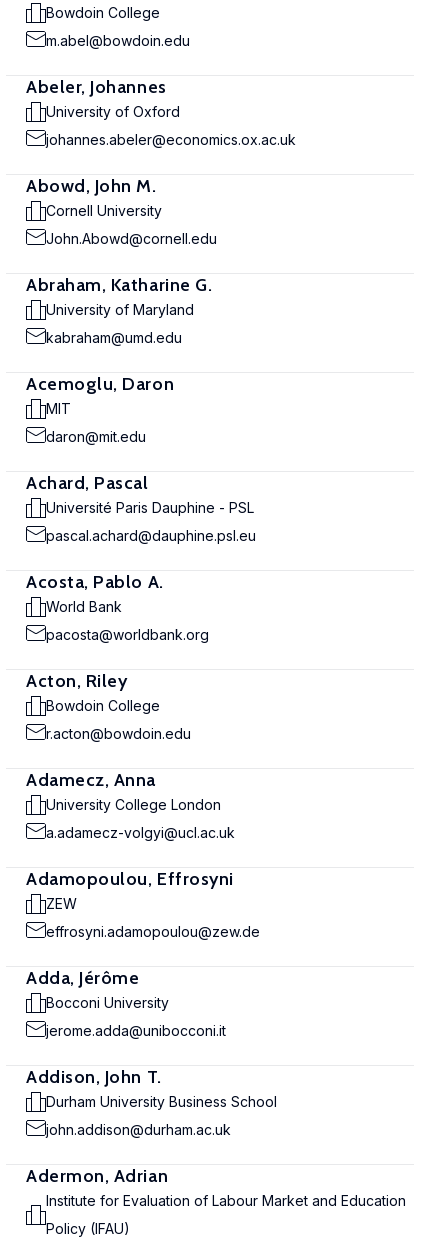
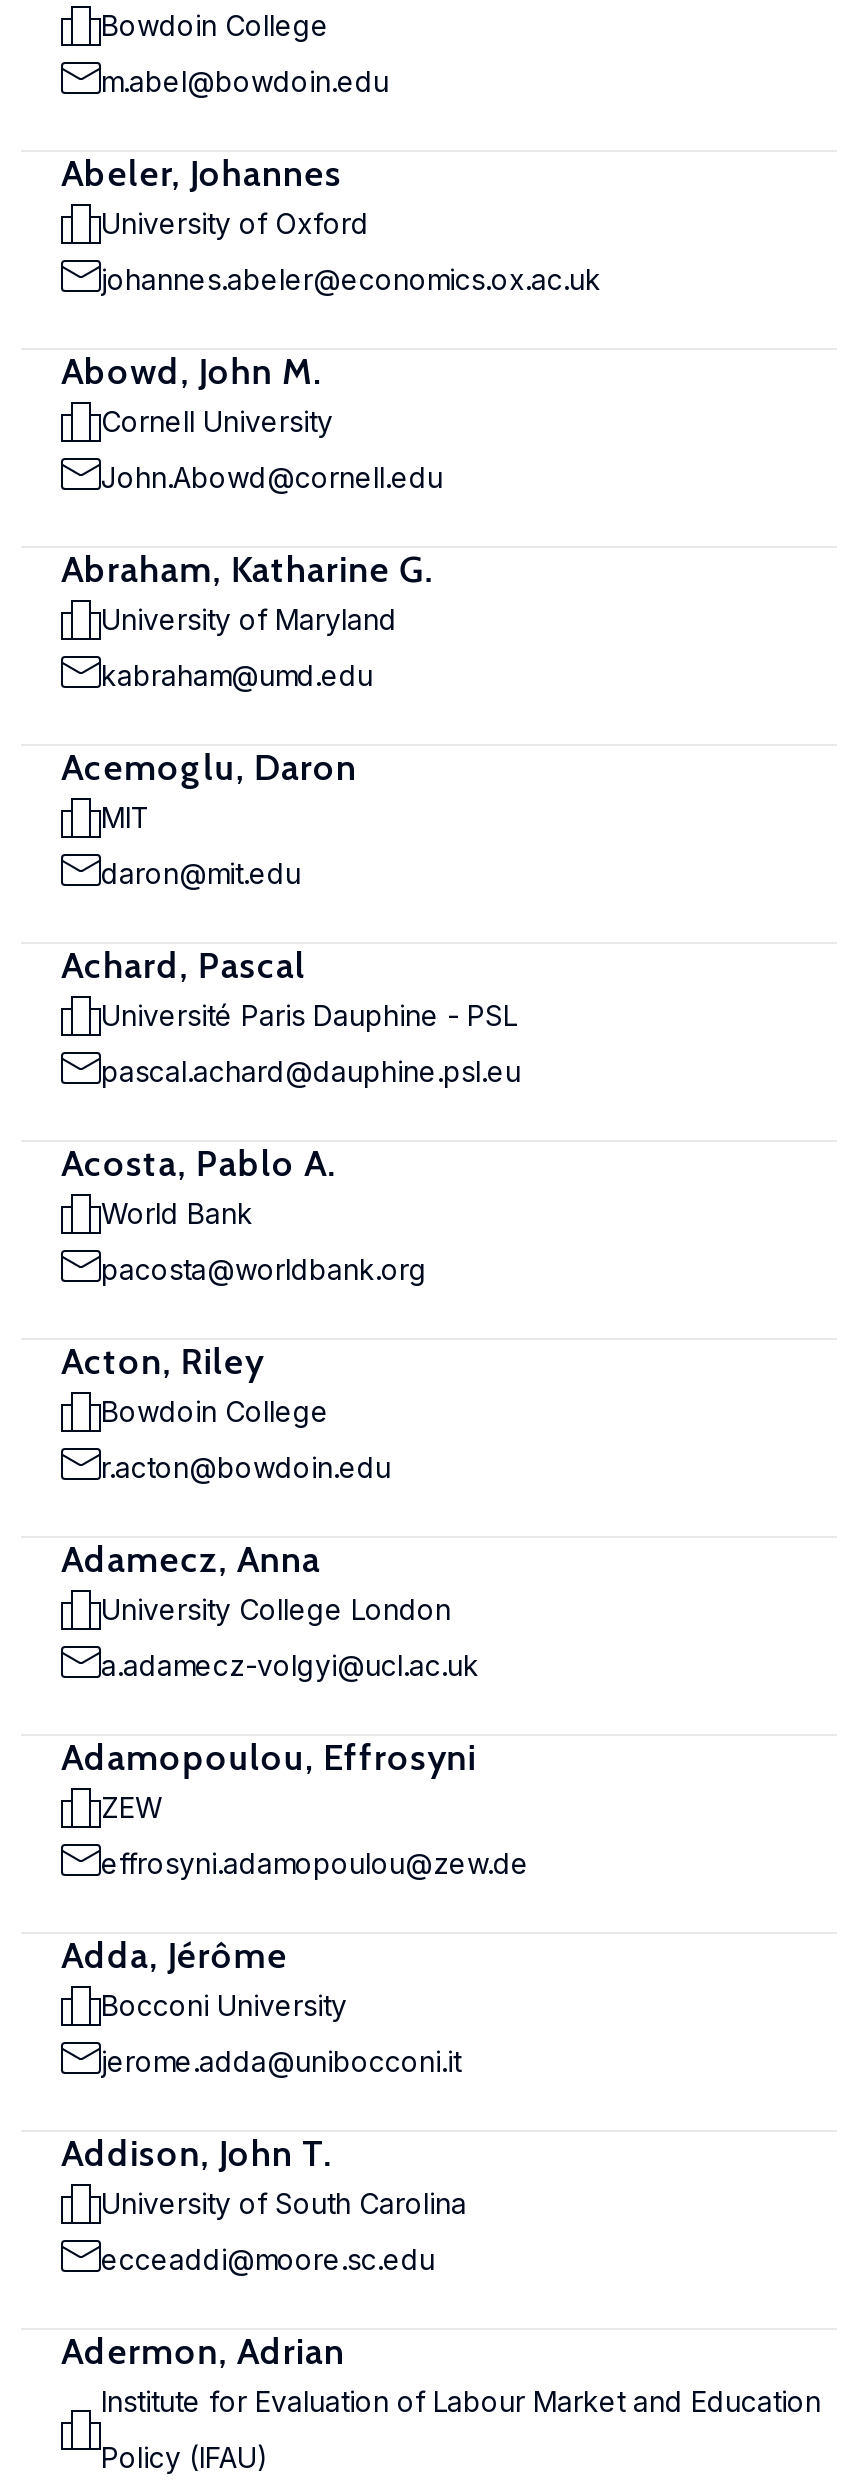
- Durham University Business School
+ University of South Carolina

- john.addison@durham.ac.uk
+ ecceaddi@moore.sc.edu
